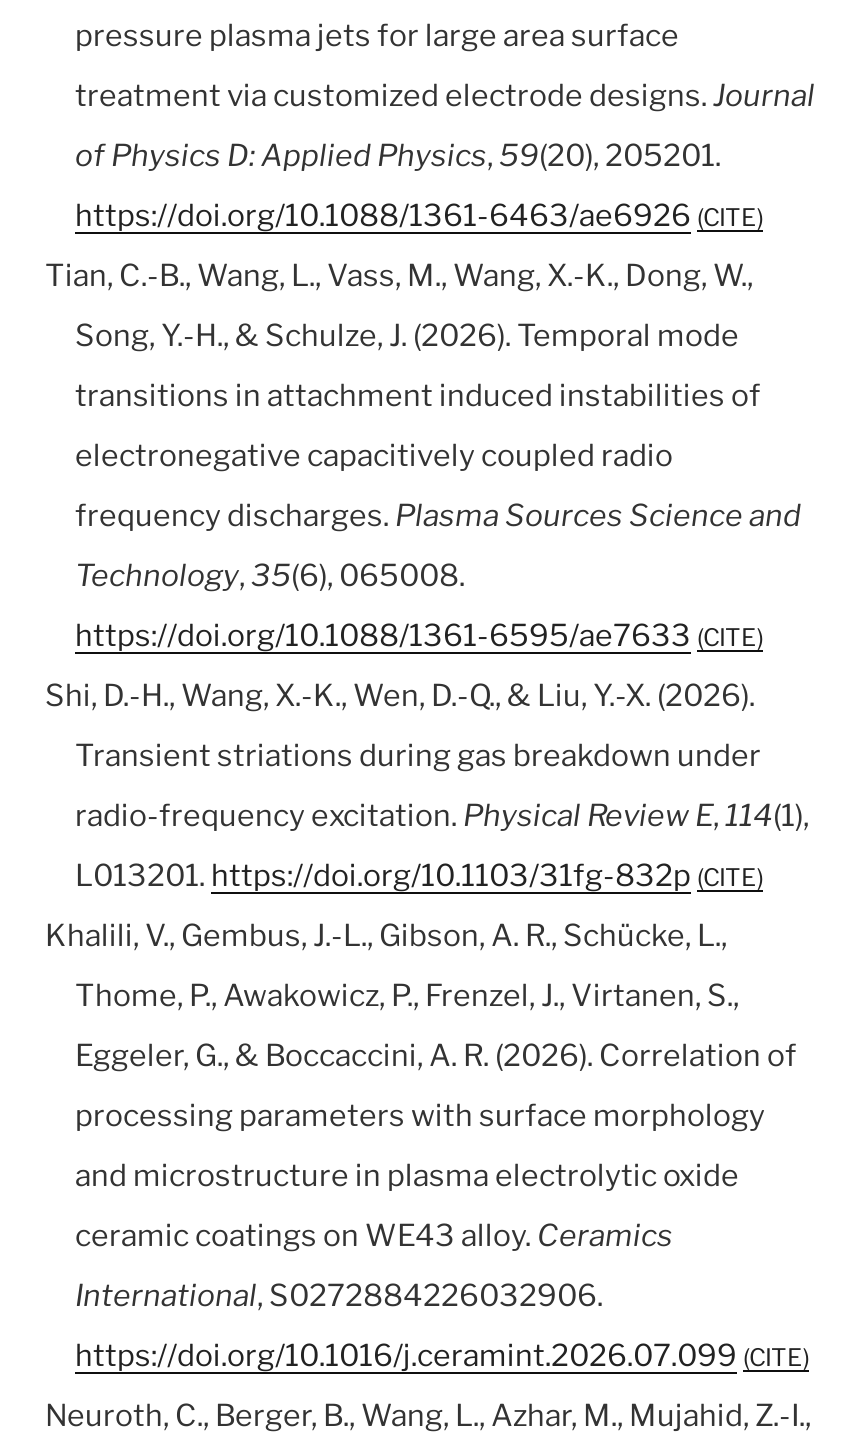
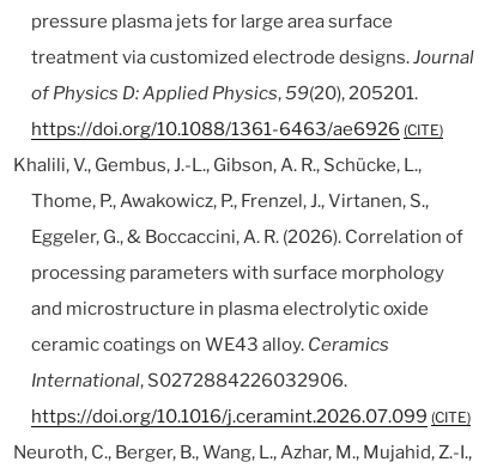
- Tian, C.-B., Wang, L., Vass, M., Wang, X.-K., Dong, W.,
- Song, Y.-H., & Schulze, J. (2026). Temporal mode
- transitions in attachment induced instabilities of
- electronegative capacitively coupled radio
- frequency discharges. Plasma Sources Science and
- Technology, 35(6), 065008.
- https://doi.org/10.1088/1361-6595/ae7633 CITE
- Shi, D.-H., Wang, X.-K., Wen, D.-Q., & Liu, Y.-X. (2026).
- Transient striations during gas breakdown under
- radio-frequency excitation. Physical Review E, 114(1),
- L013201. https://doi.org/10.1103/31fg-832p CITE
